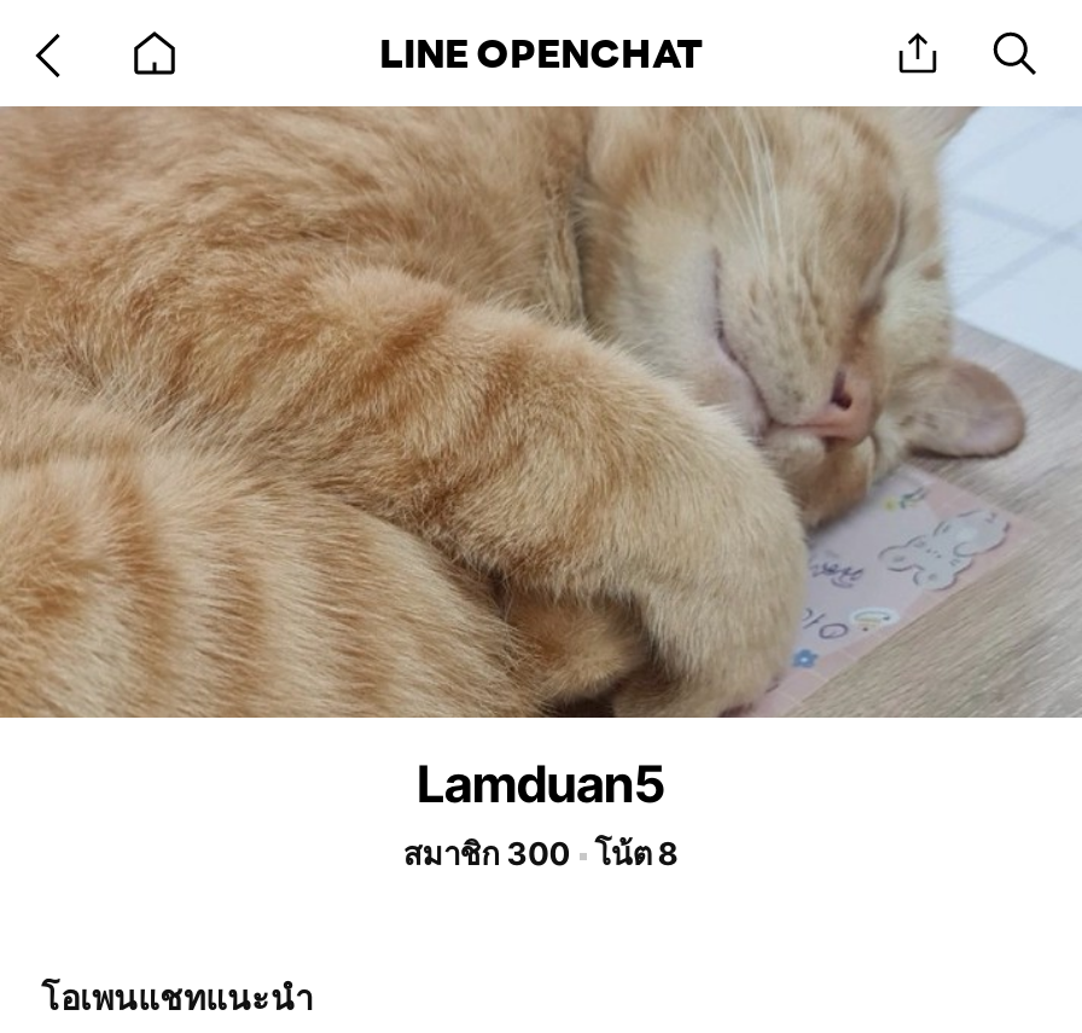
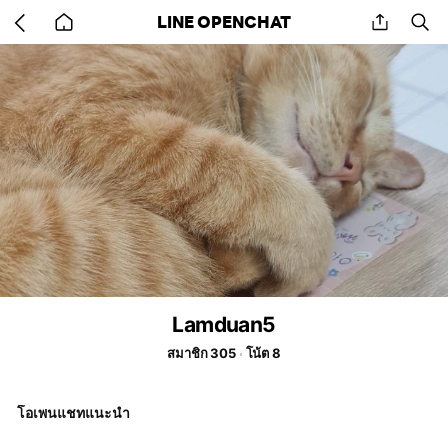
- สมาชิก 300 โน้ต 8
+ สมาชิก 305 โน้ต 8
